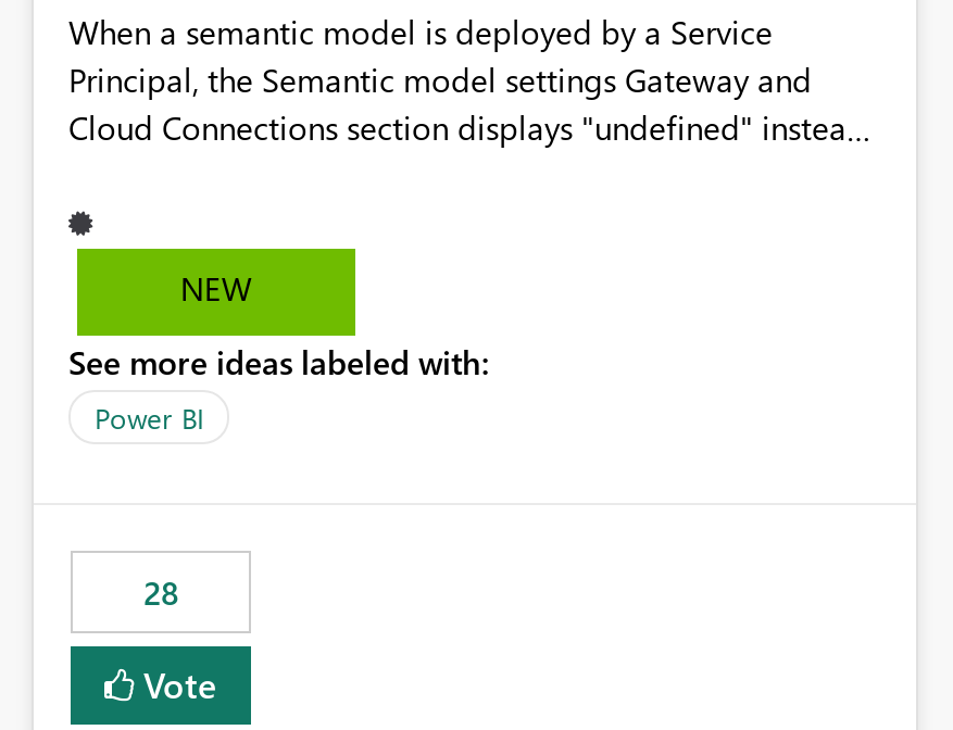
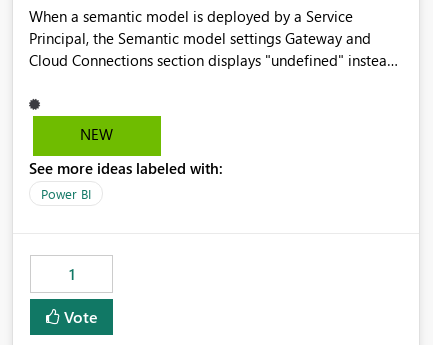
- 28
+ 1
